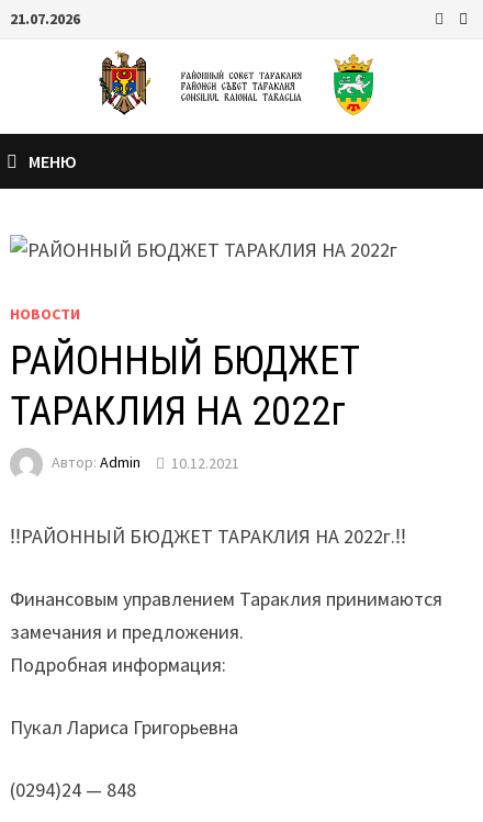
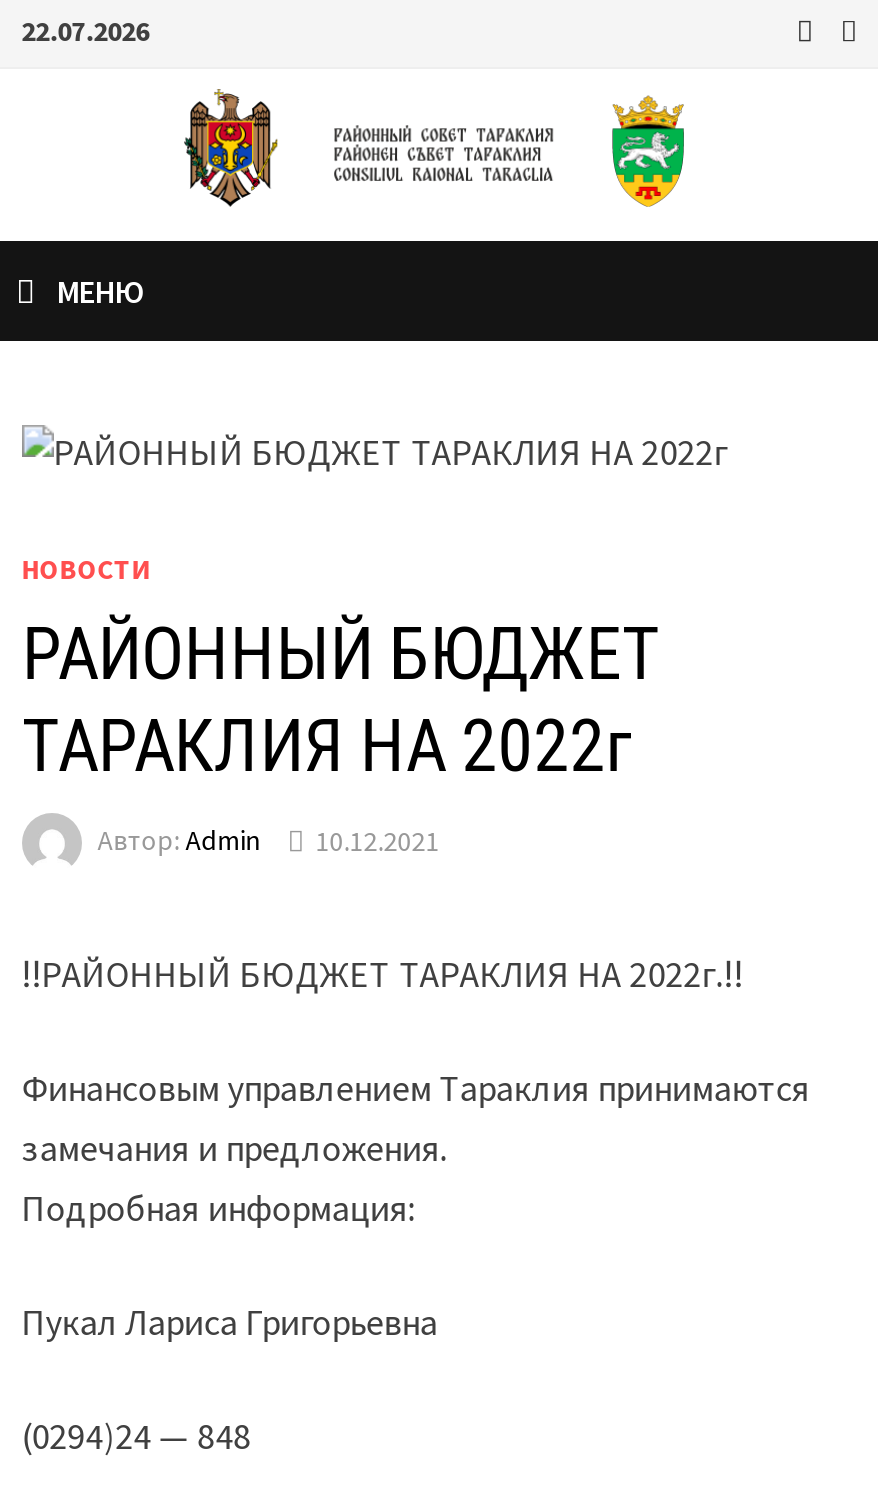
- 21.07.2026
+ 22.07.2026
